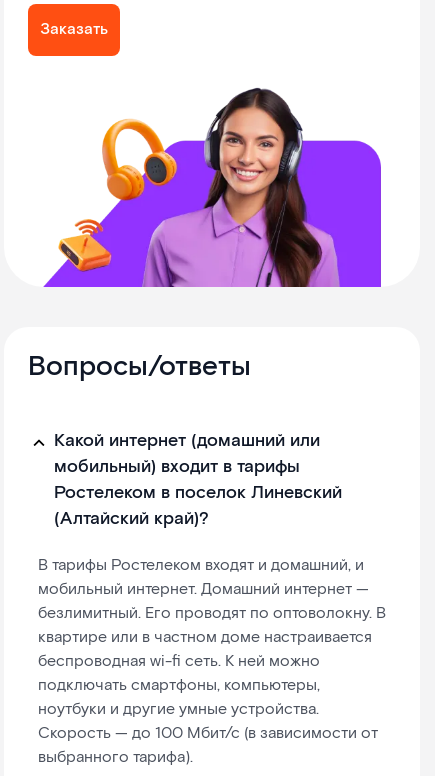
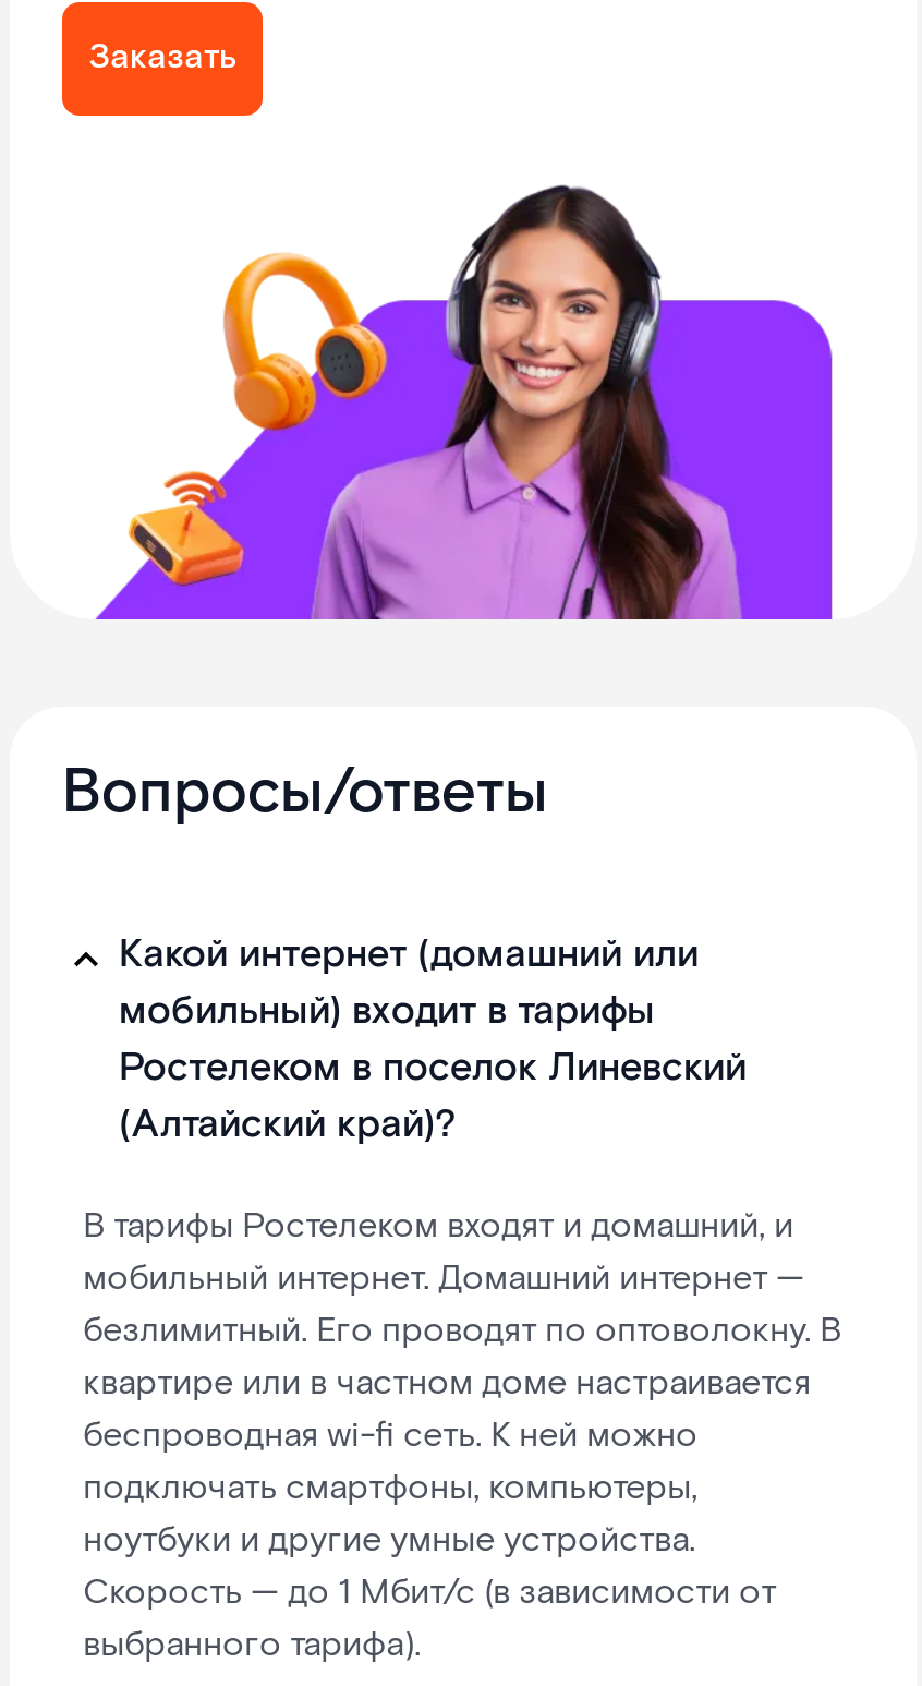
- Скорость — до 100 Мбит/с (в зависимости от
+ Скорость — до 1 Мбит/с (в зависимости от
